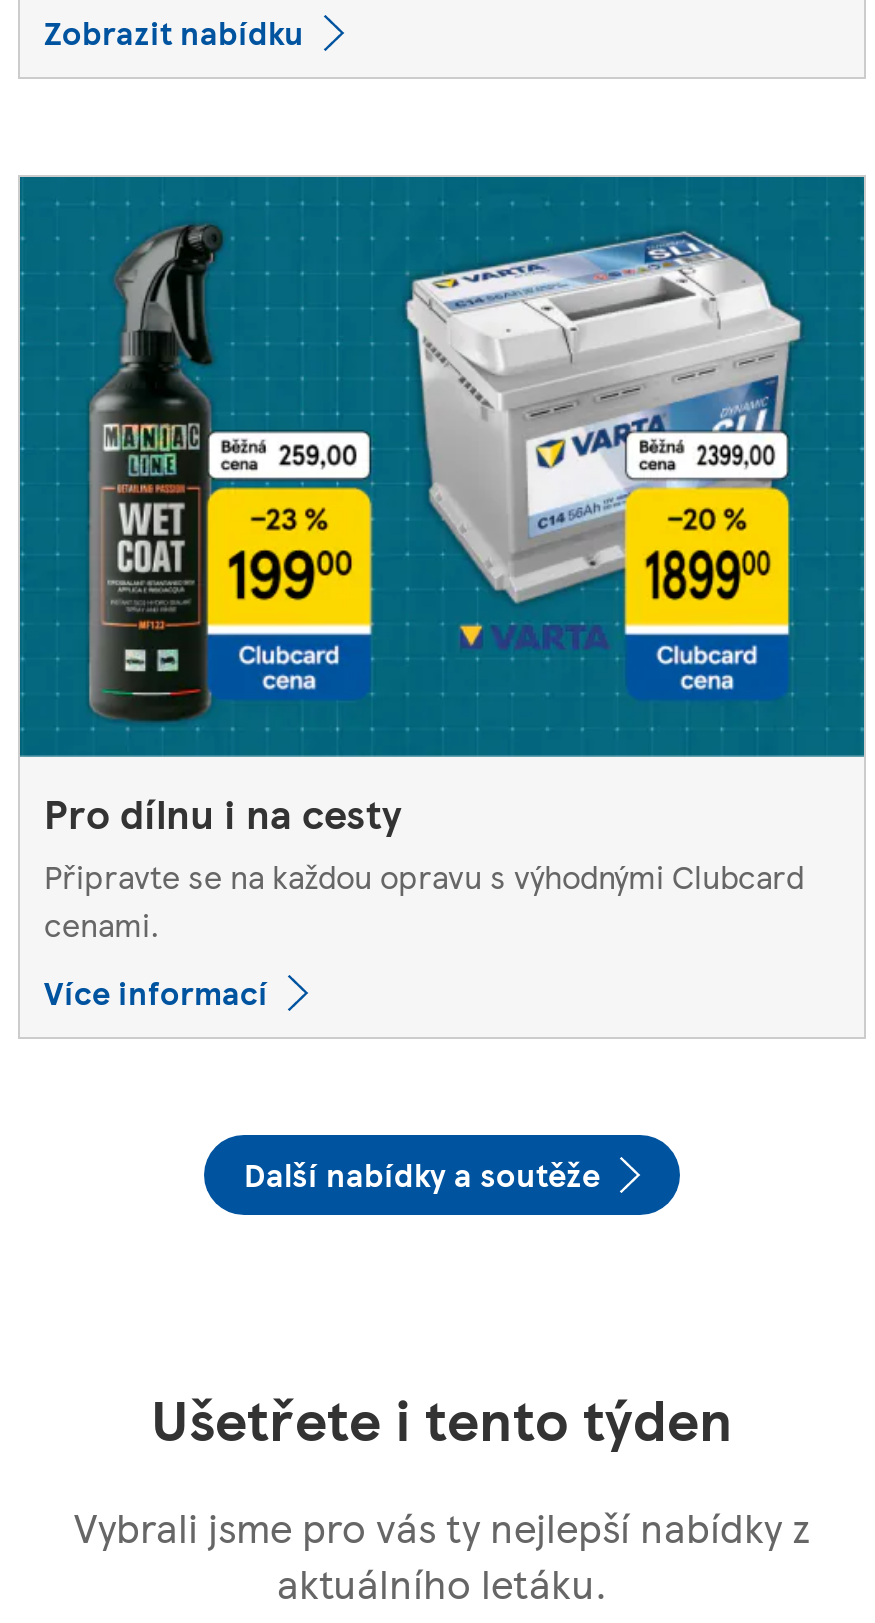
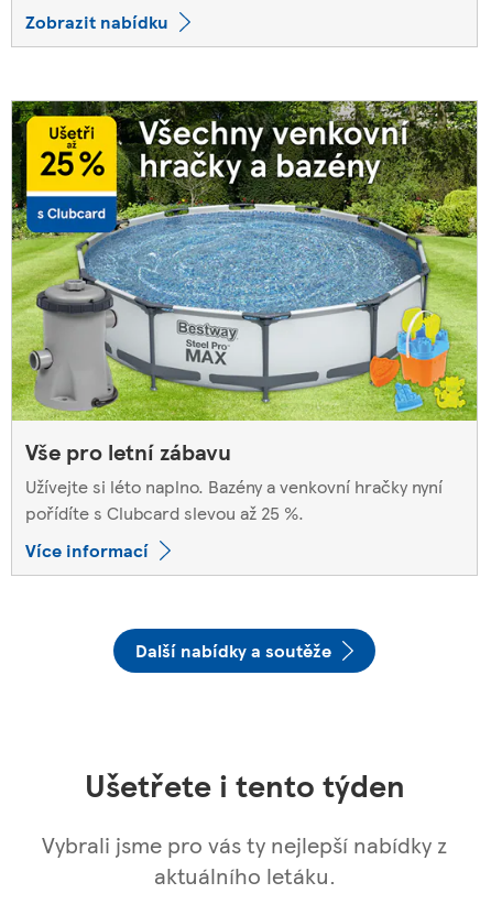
- [image]
- Pro dílnu i na cesty
- Připravte se na každou opravu s výhodnými Clubcard
- cenami.
+ [image]
+ Vše pro letní zábavu
+ Užívejte si léto naplno. Bazény a venkovní hračky nyní
+ pořídíte s Clubcard slevou až 25 %.
